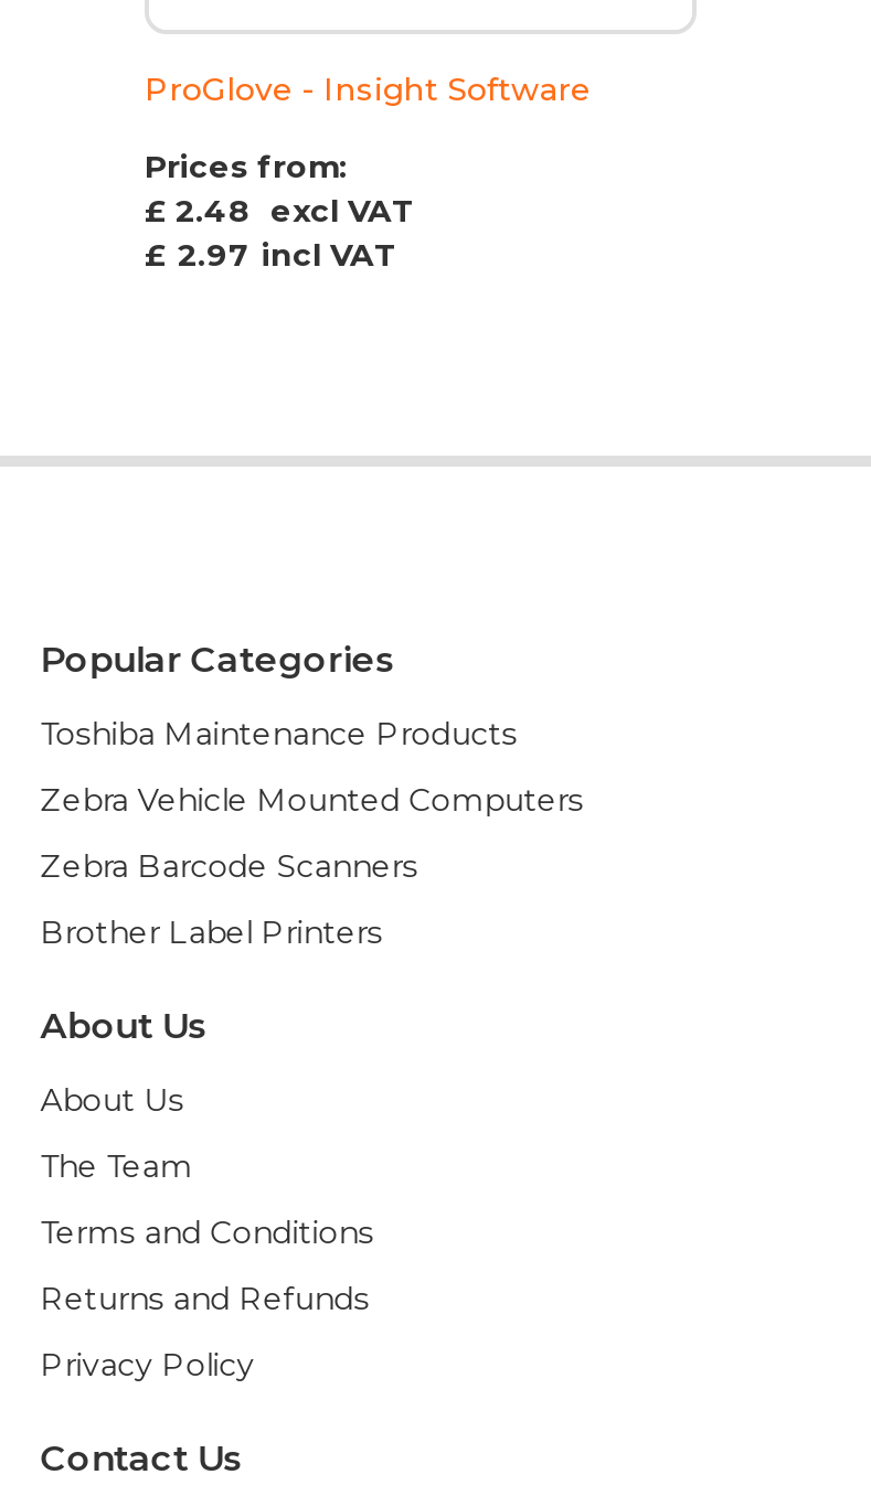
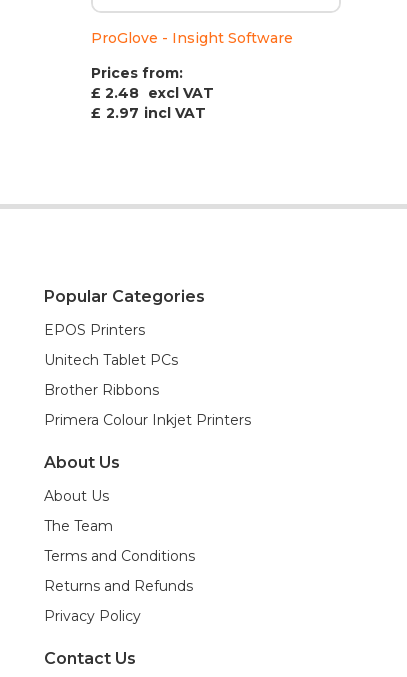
- Toshiba Maintenance Products
+ EPOS Printers

- Zebra Vehicle Mounted Computers
+ Unitech Tablet PCs

- Zebra Barcode Scanners
+ Brother Ribbons

- Brother Label Printers
+ Primera Colour Inkjet Printers
